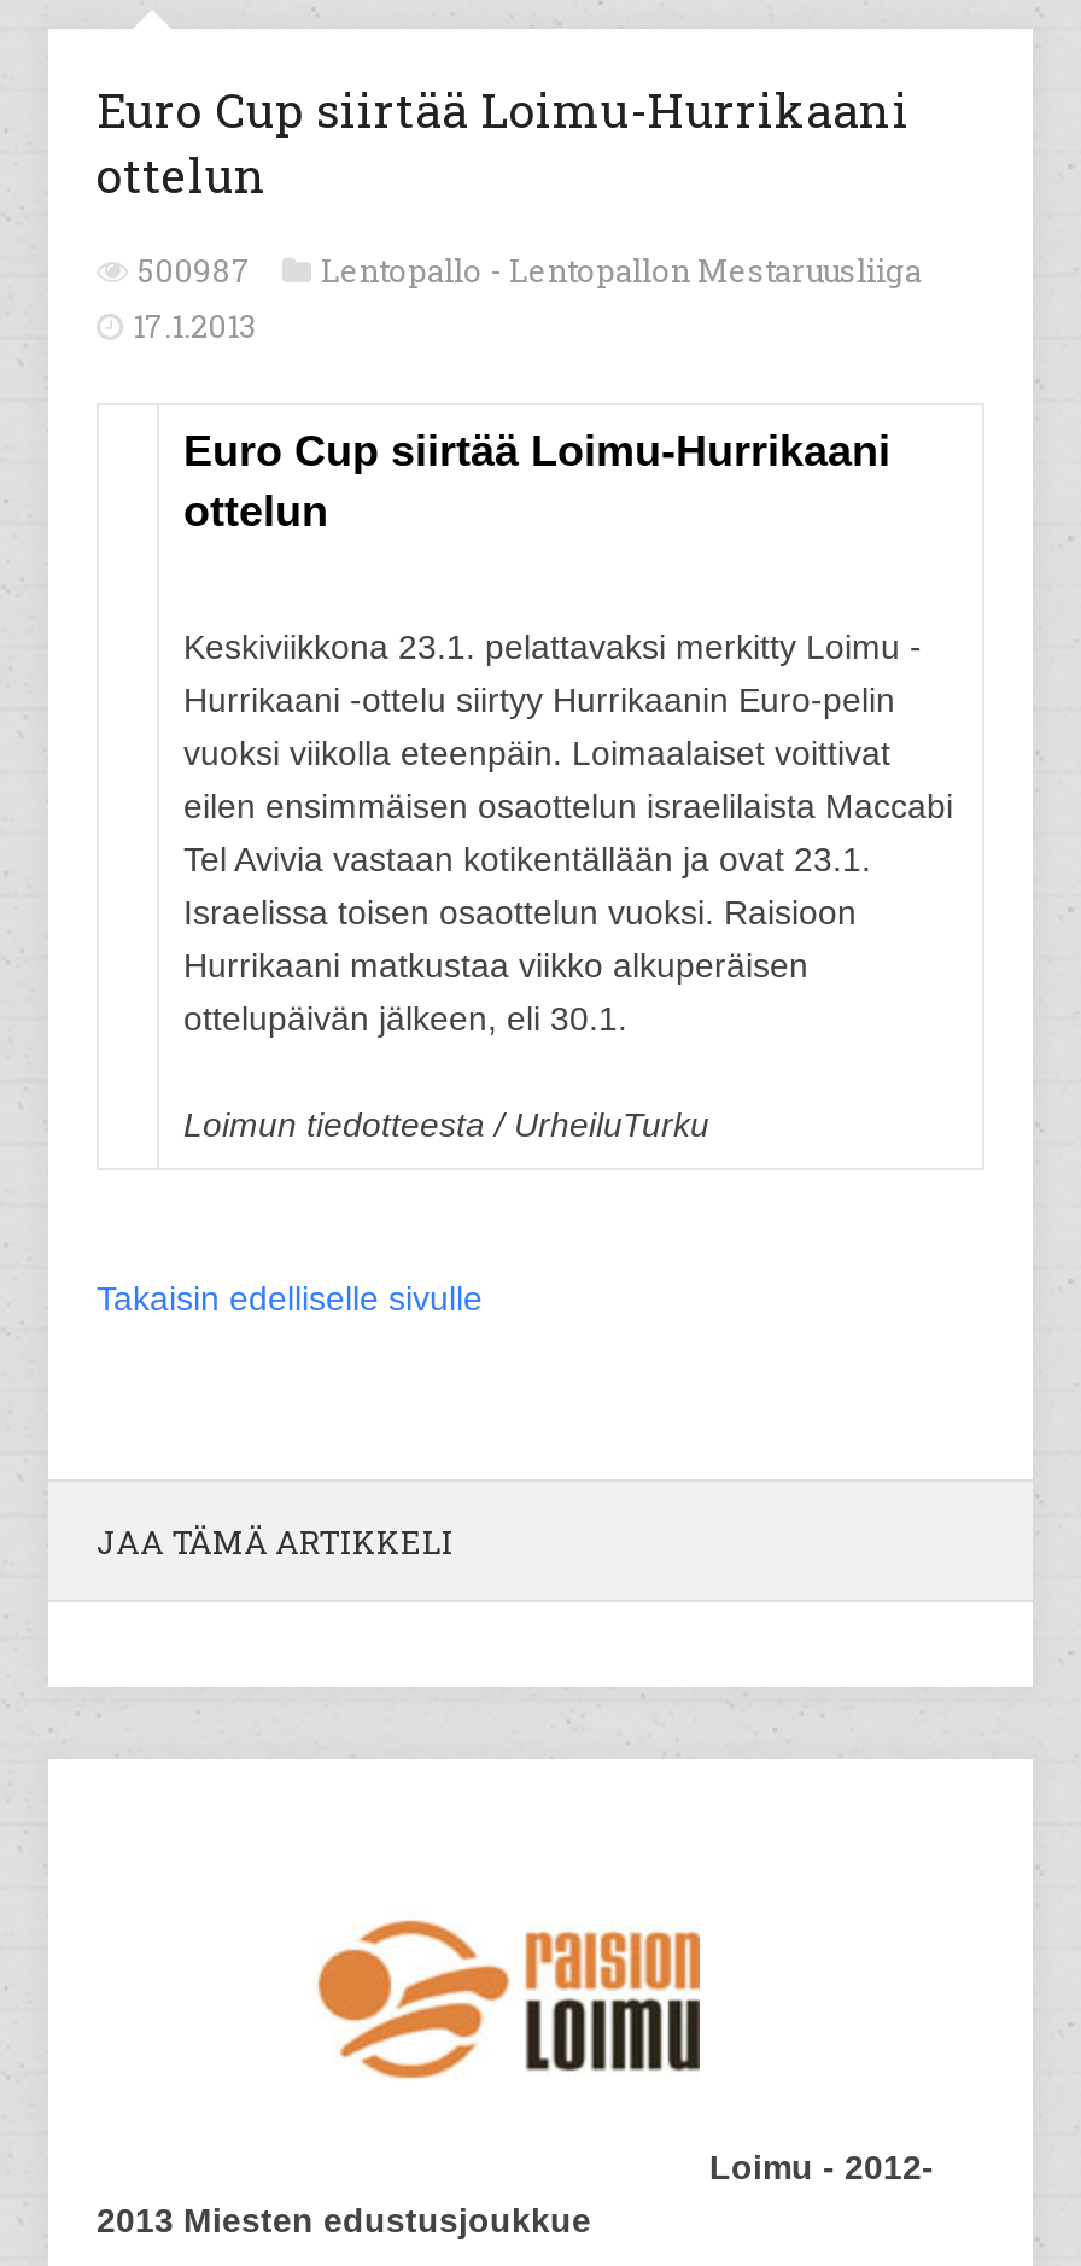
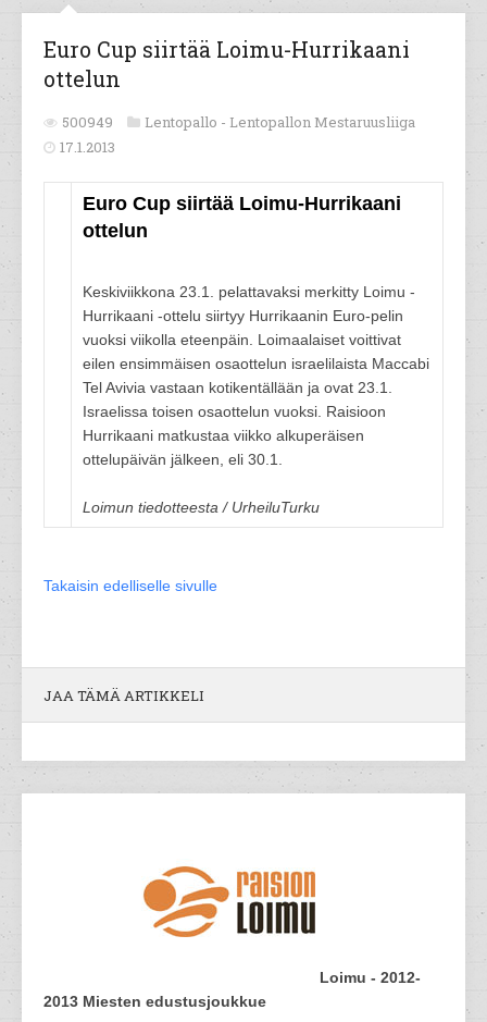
- 500987 Lentopallo - Lentopallon Mestaruusliiga
+ 500949 Lentopallo - Lentopallon Mestaruusliiga
